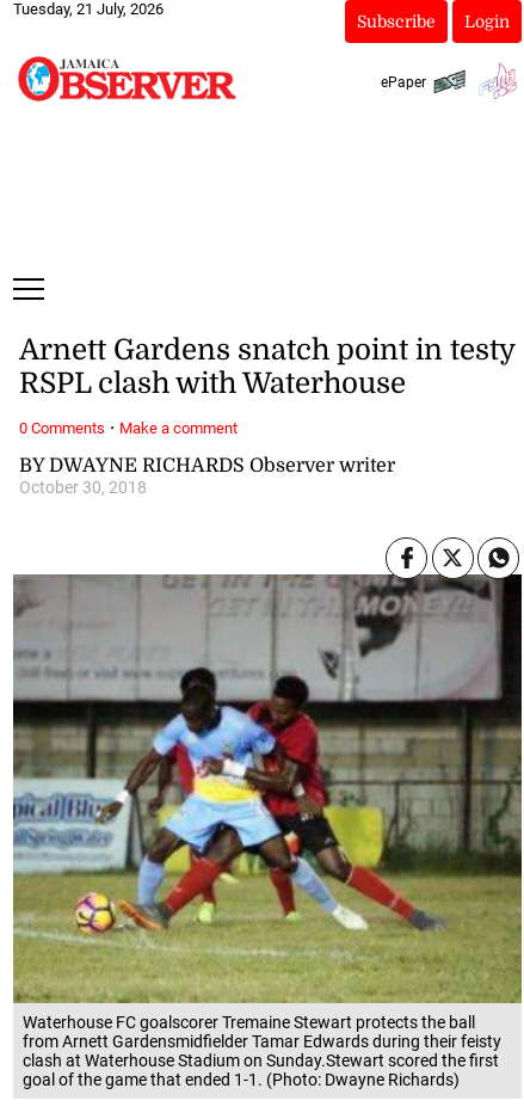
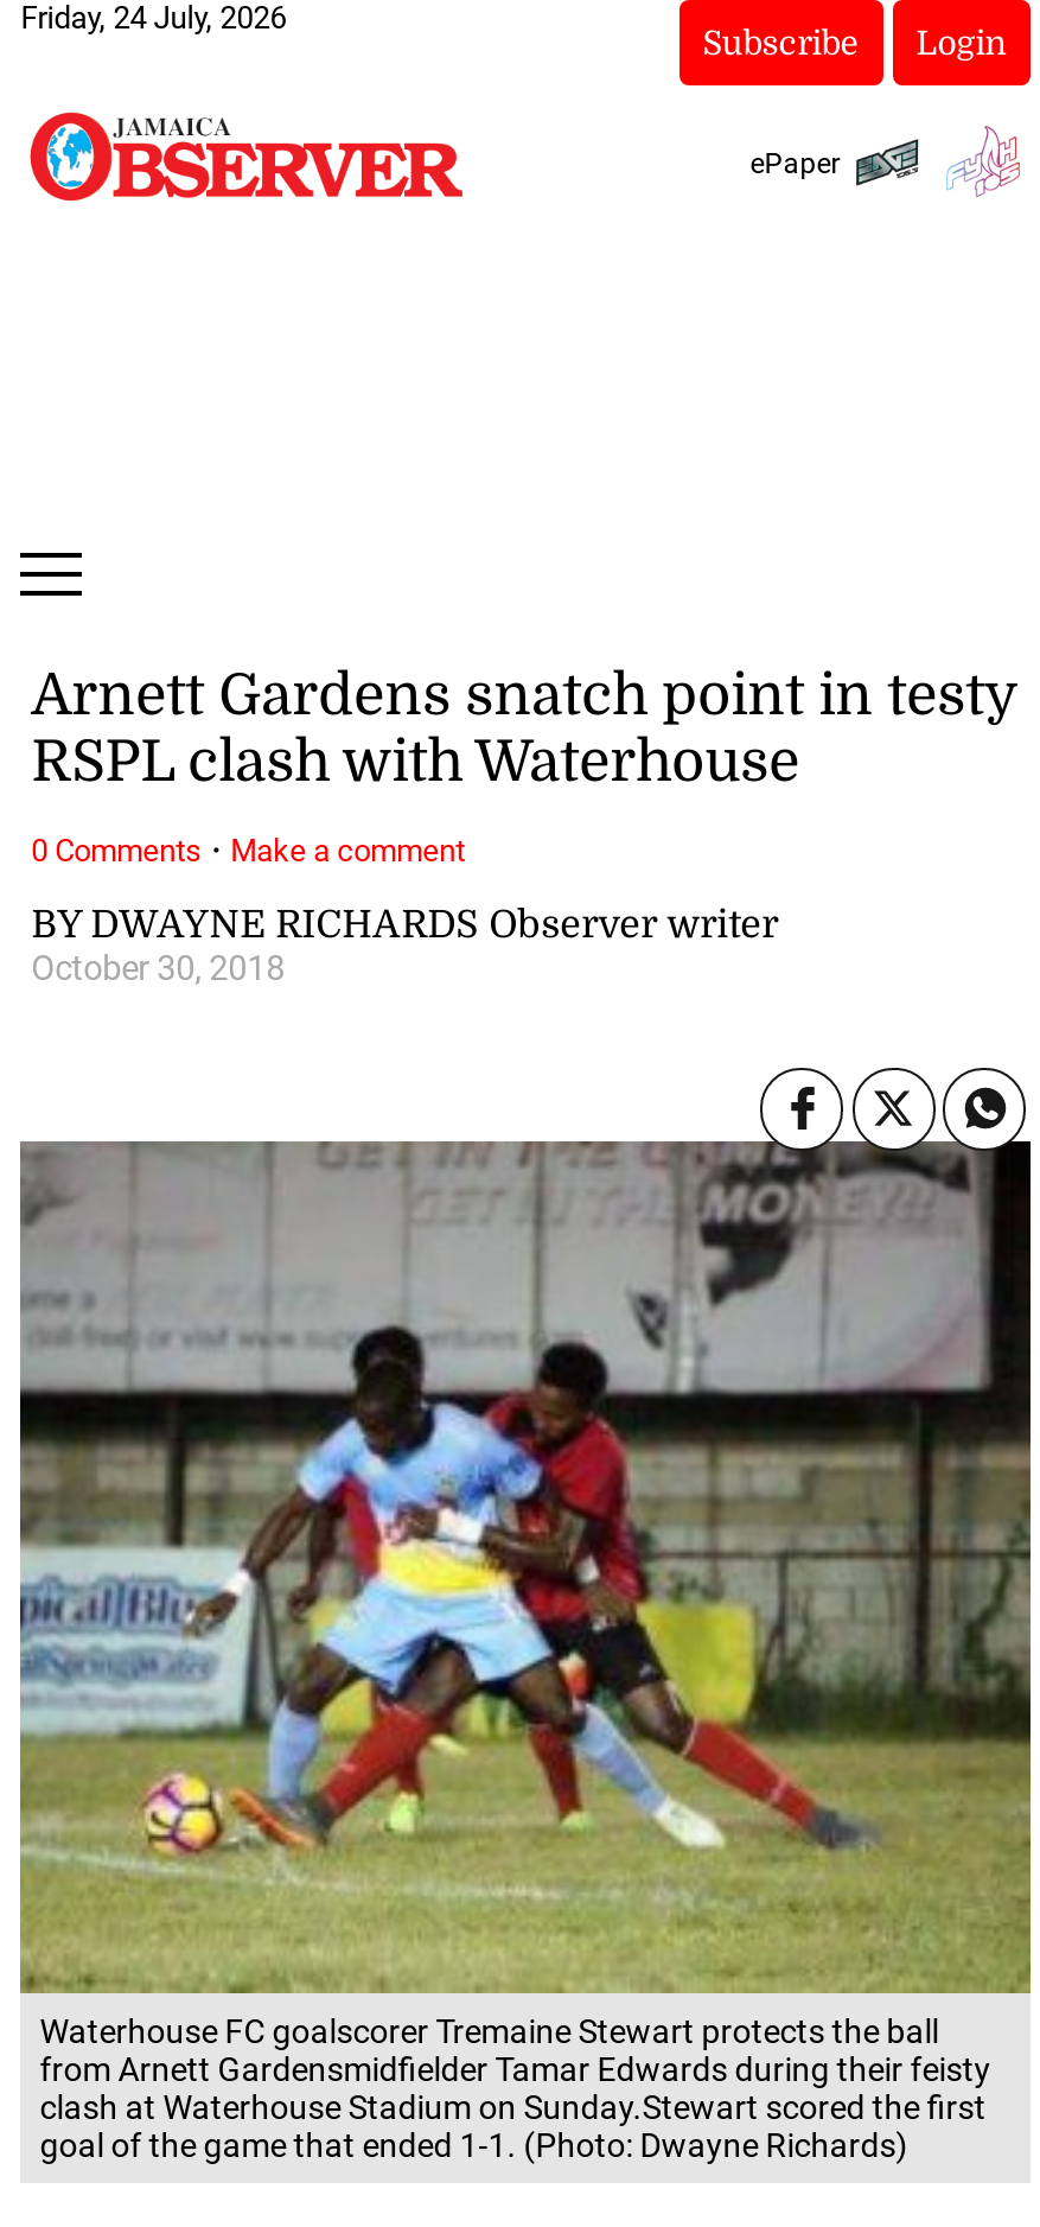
- Tuesday, 21 July, 2026
+ Friday, 24 July, 2026
